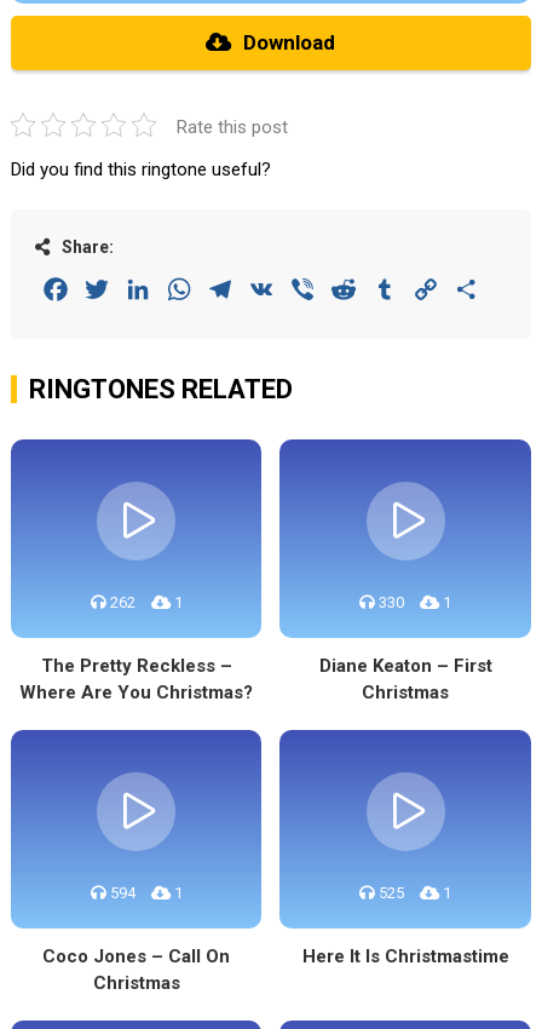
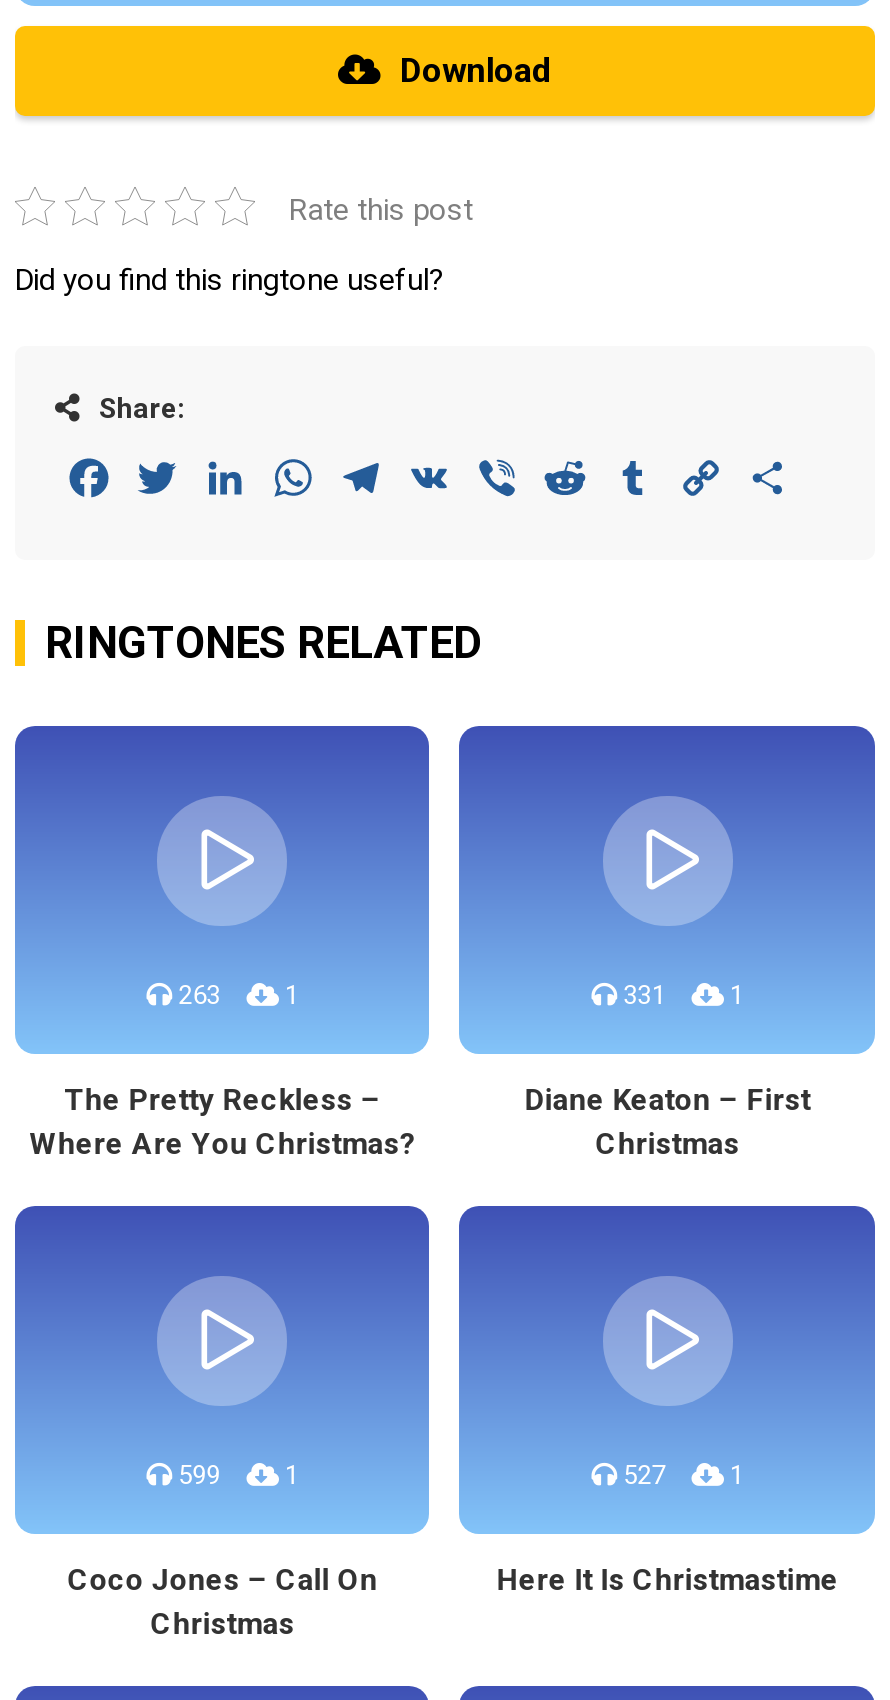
- 262 1
+ 263 1

- 330 1
+ 331 1

- 594 1
+ 599 1

- 525 1
+ 527 1
